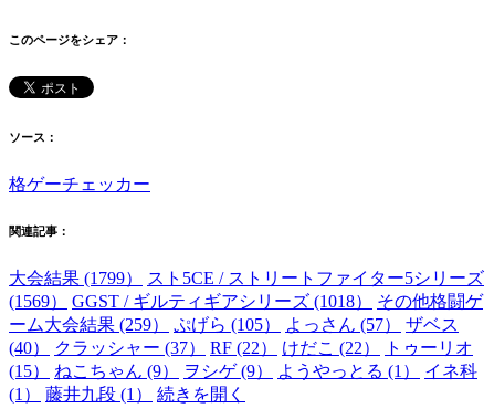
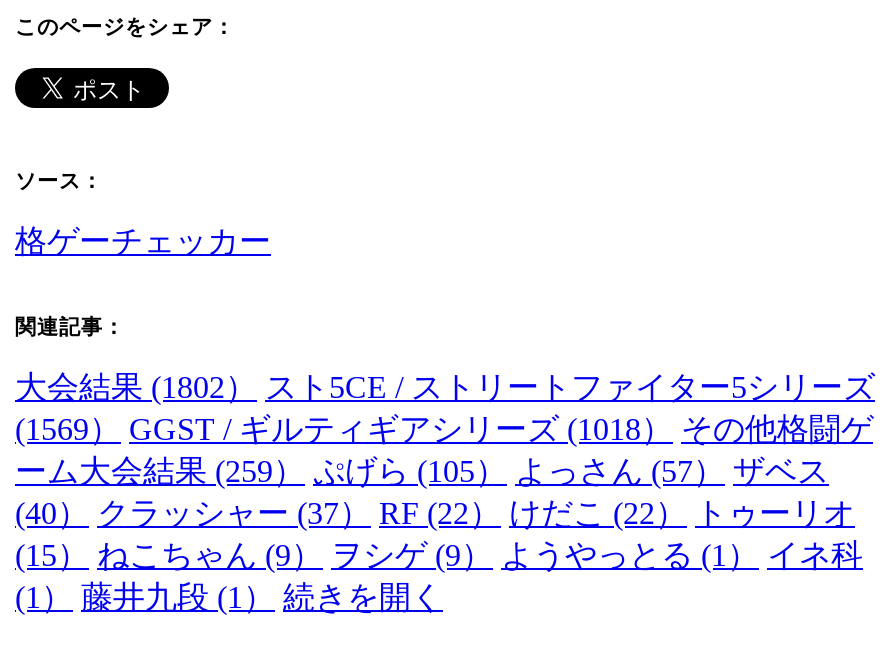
- 大会結果 (1799） スト5CE / ストリートファイター5シリーズ
+ 大会結果 (1802） スト5CE / ストリートファイター5シリーズ
